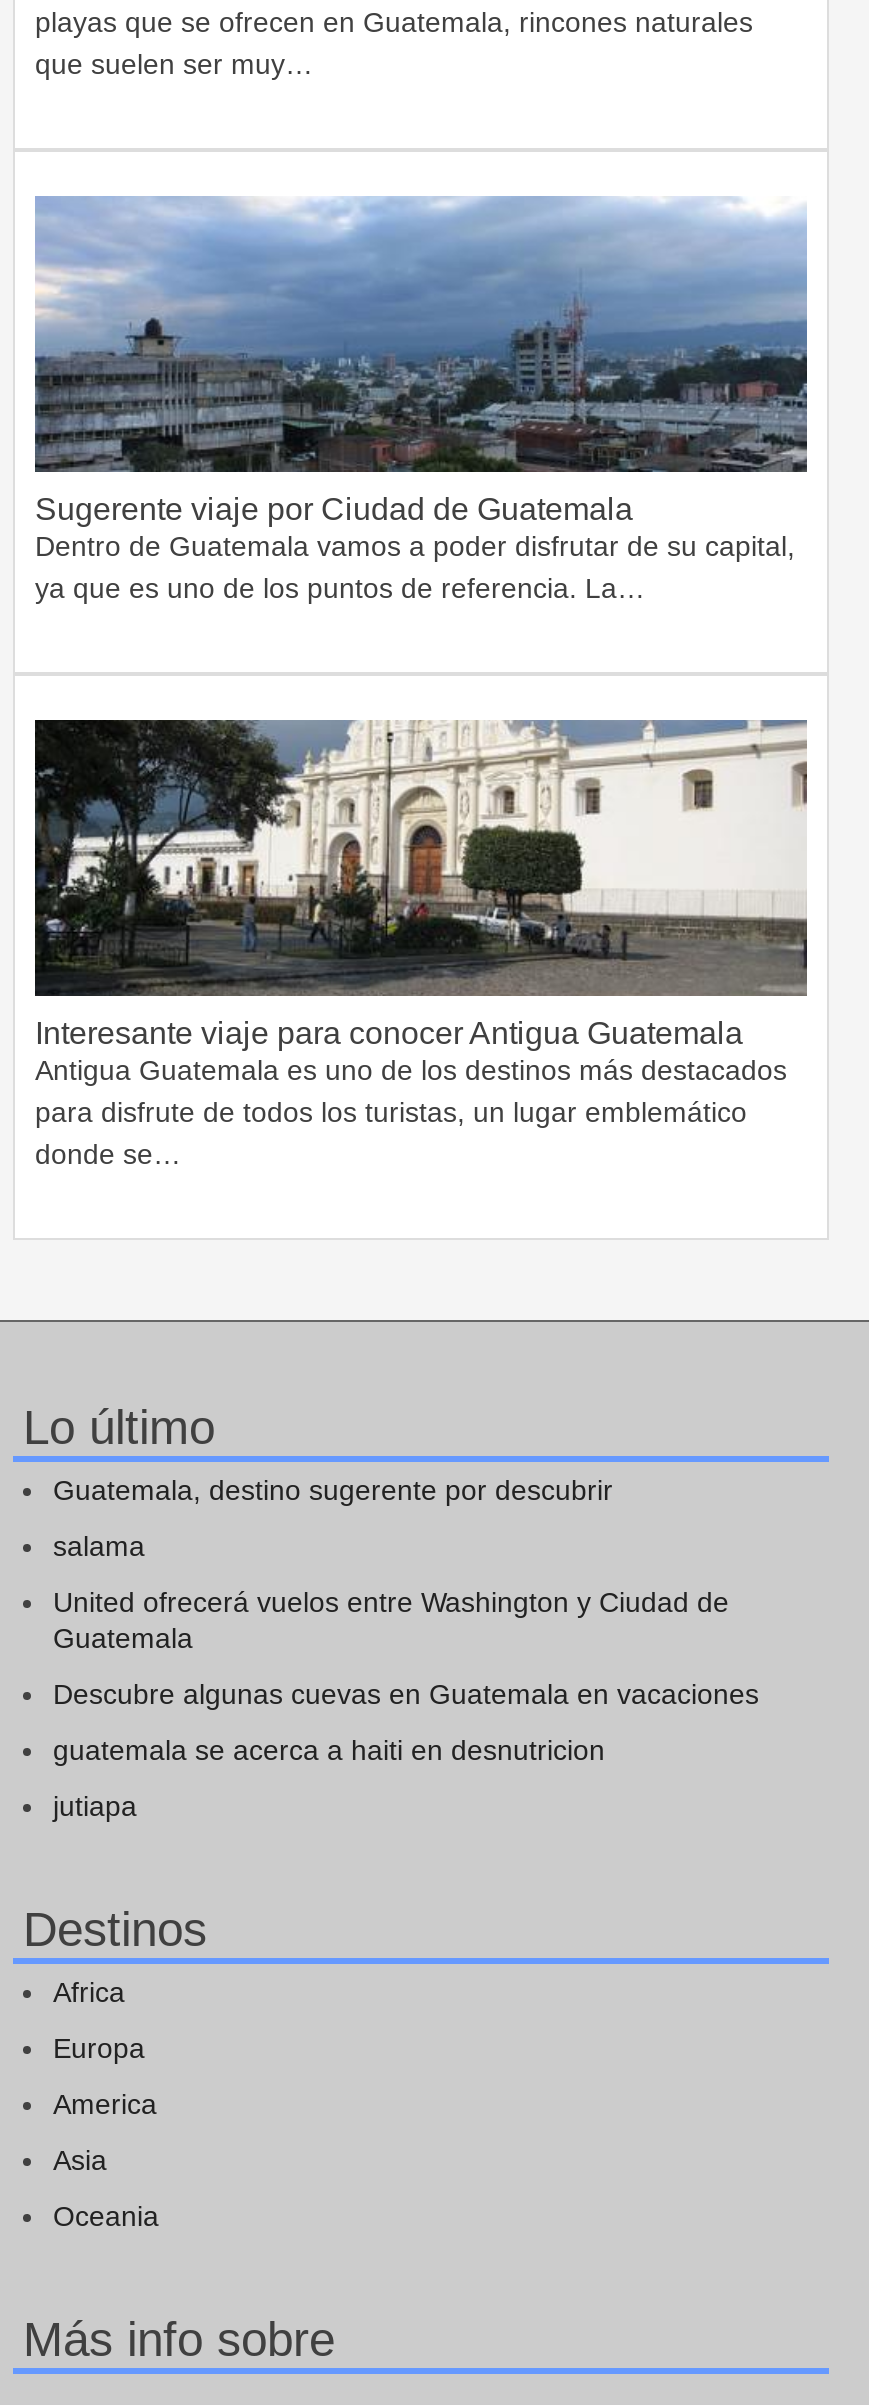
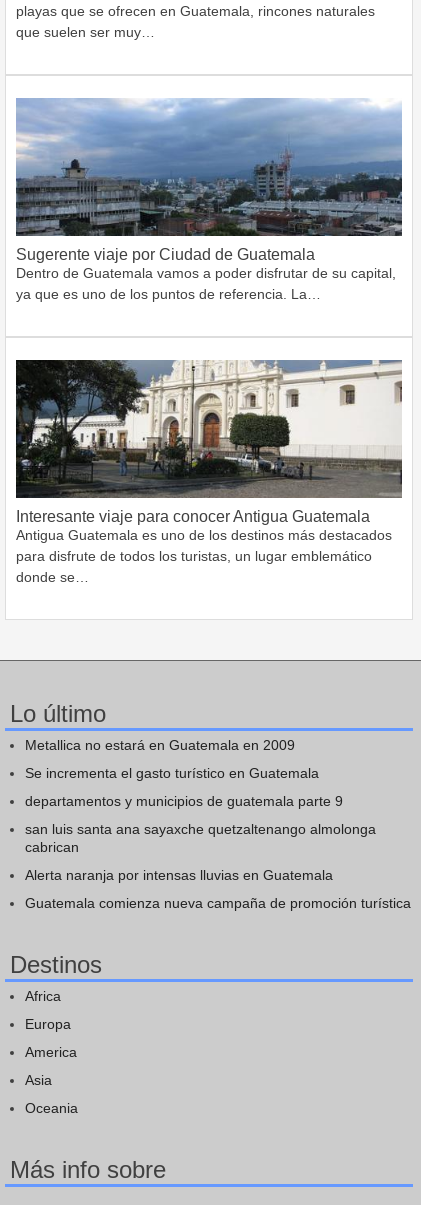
- Guatemala, destino sugerente por descubrir
+ Metallica no estará en Guatemala en 2009

- salama
+ Se incrementa el gasto turístico en Guatemala

- United ofrecerá vuelos entre Washington y Ciudad de
- Guatemala
+ departamentos y municipios de guatemala parte 9

- Descubre algunas cuevas en Guatemala en vacaciones
+ san luis santa ana sayaxche quetzaltenango almolonga
+ cabrican

- guatemala se acerca a haiti en desnutricion
+ Alerta naranja por intensas lluvias en Guatemala

- jutiapa
+ Guatemala comienza nueva campaña de promoción turística
